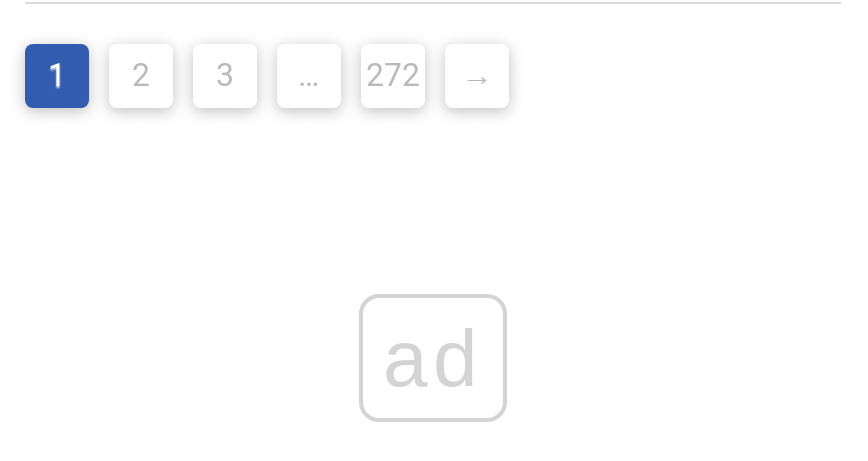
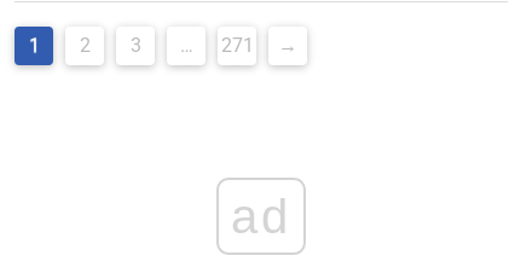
- 272
+ 271
